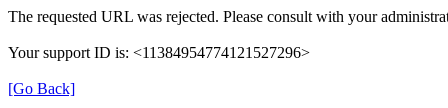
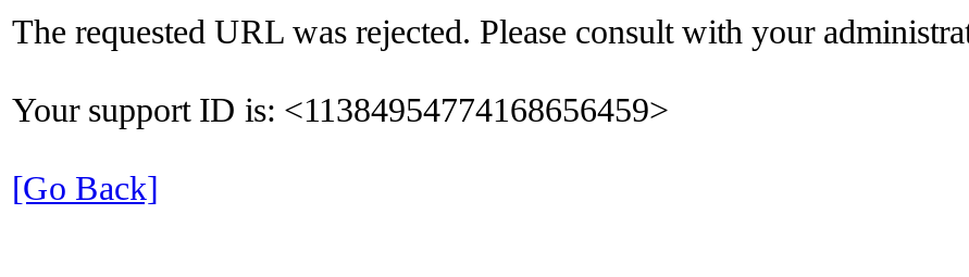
- Your support ID is: <11384954774121527296>
+ Your support ID is: <11384954774168656459>
